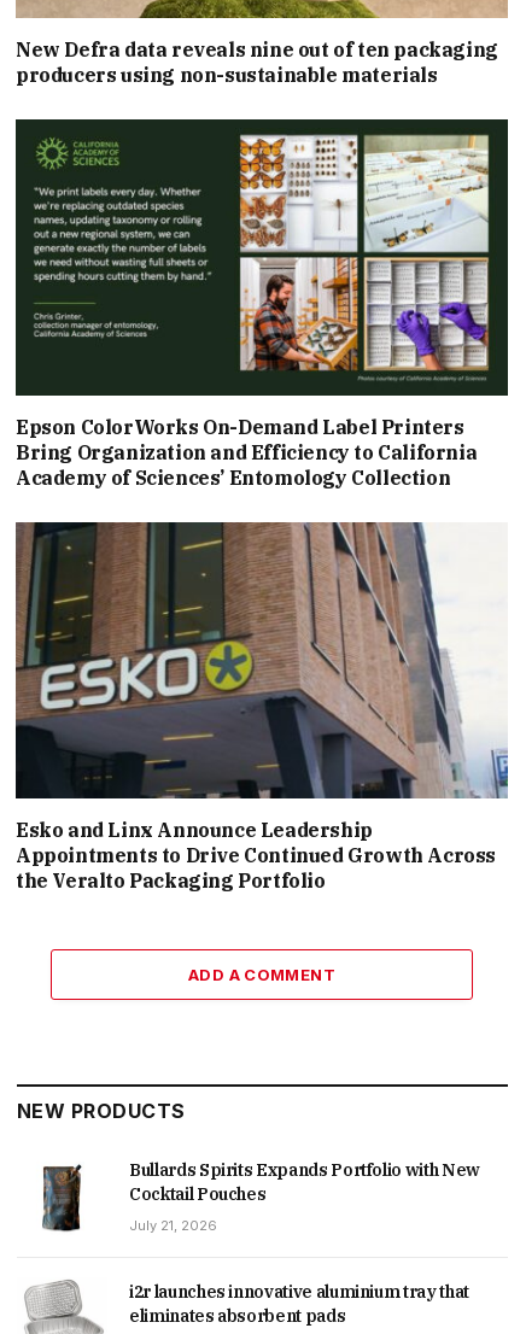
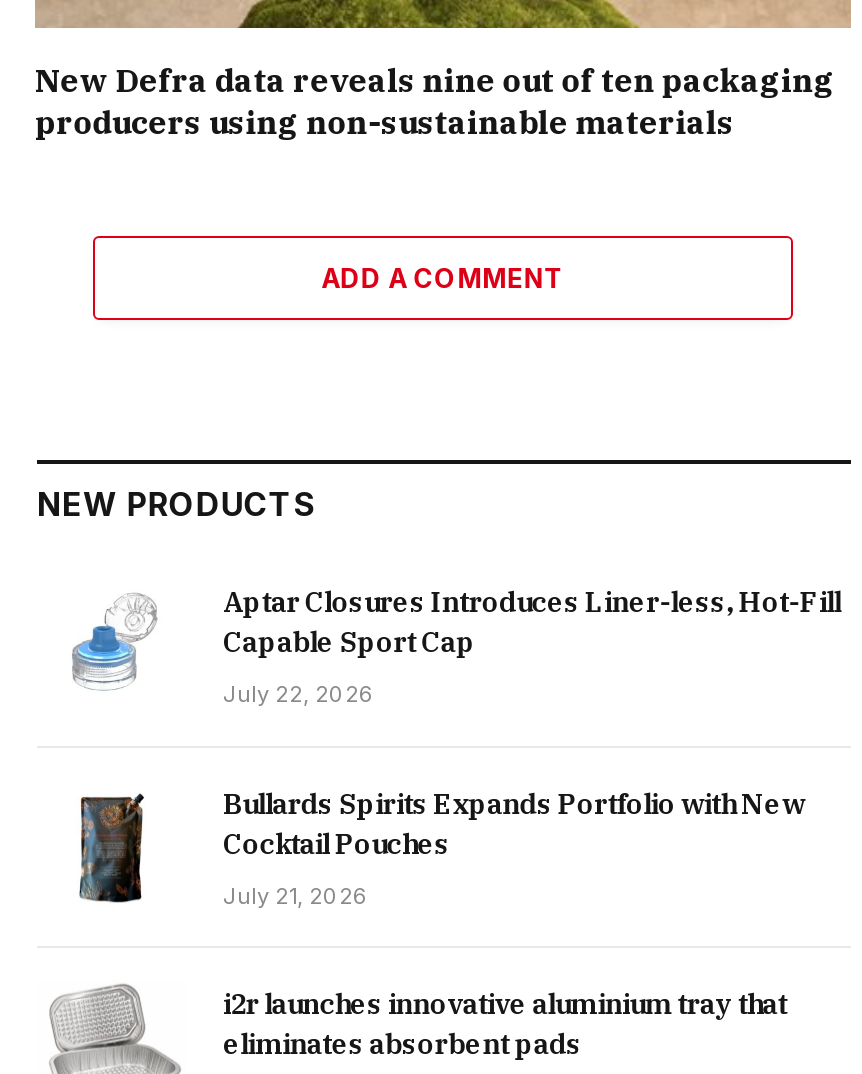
- [image]
- Epson ColorWorks On-Demand Label Printers
- Bring Organization and Efficiency to California
- Academy of Sciences’ Entomology Collection

- [image]
- Esko and Linx Announce Leadership
- Appointments to Drive Continued Growth Across
- the Veralto Packaging Portfolio

moved up: ADD A COMMENT | NEW PRODUCTS

+ [image]
+ Aptar Closures Introduces Liner-less, Hot-Fill
+ Capable Sport Cap
+ July 22, 2026
